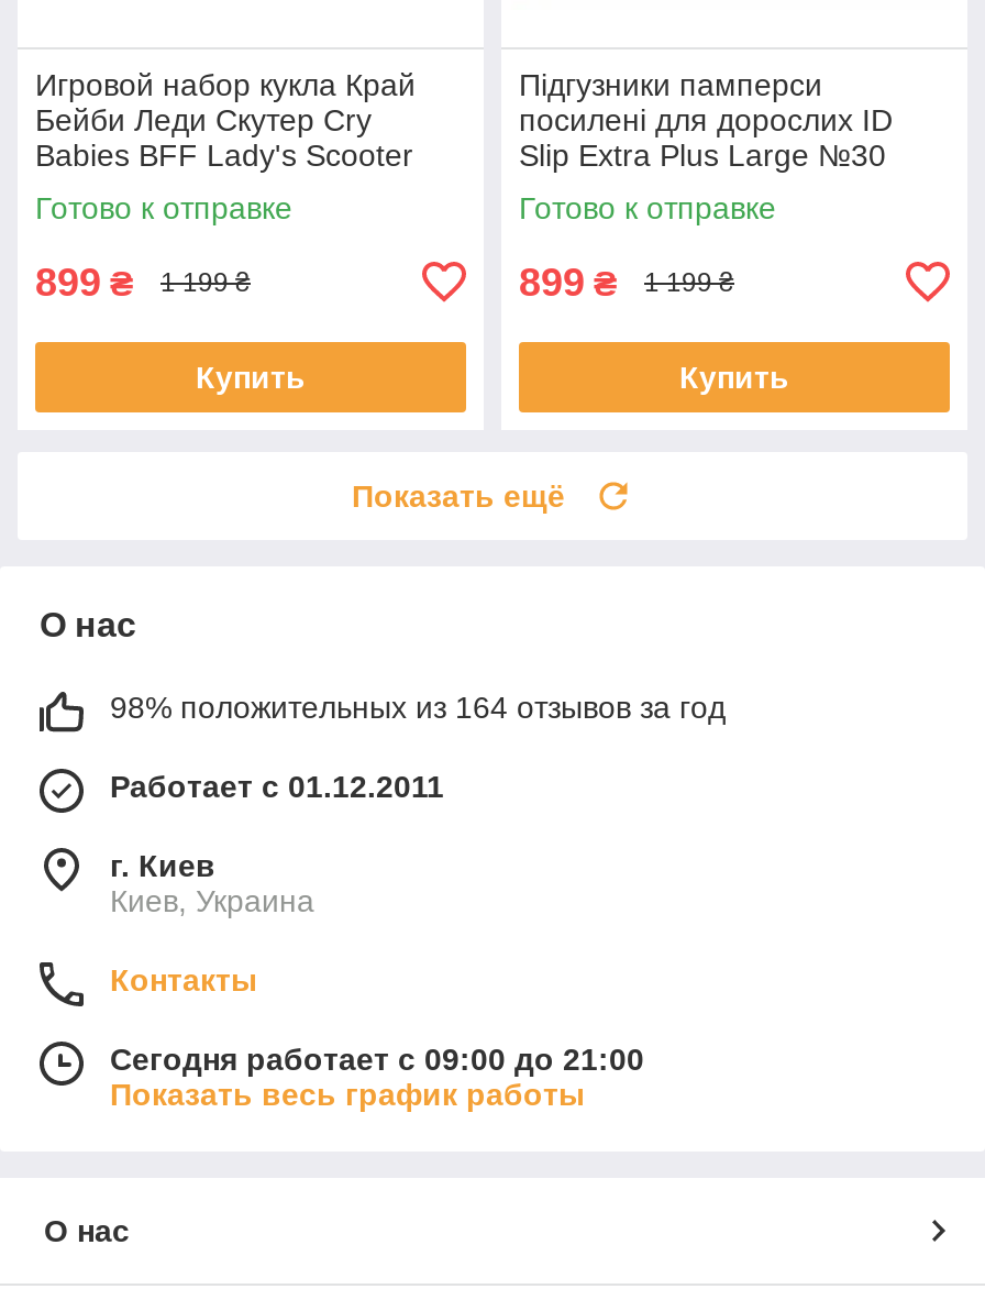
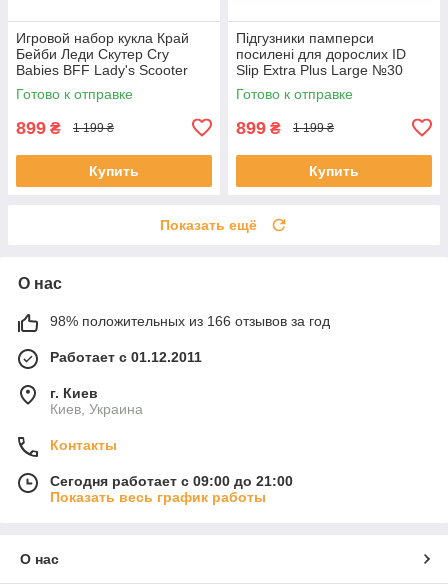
- 98% положительных из 164 отзывов за год
+ 98% положительных из 166 отзывов за год
